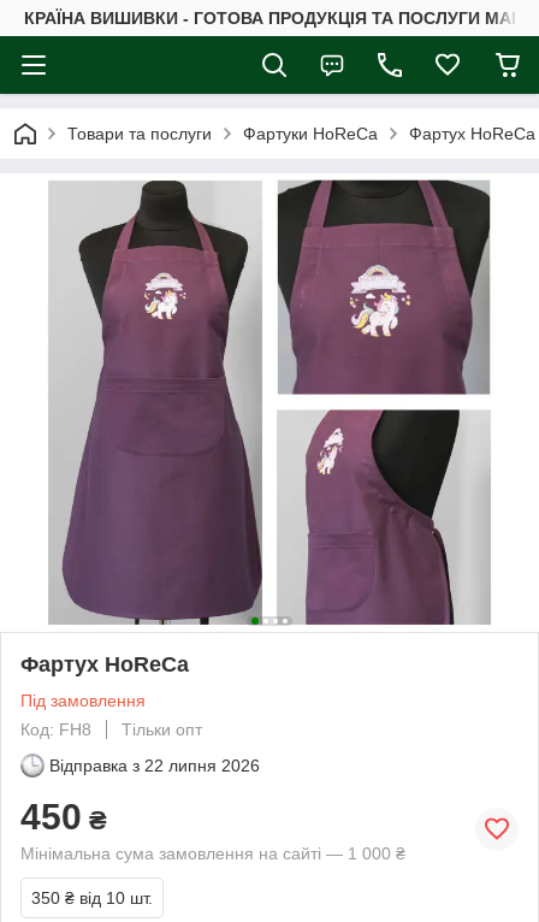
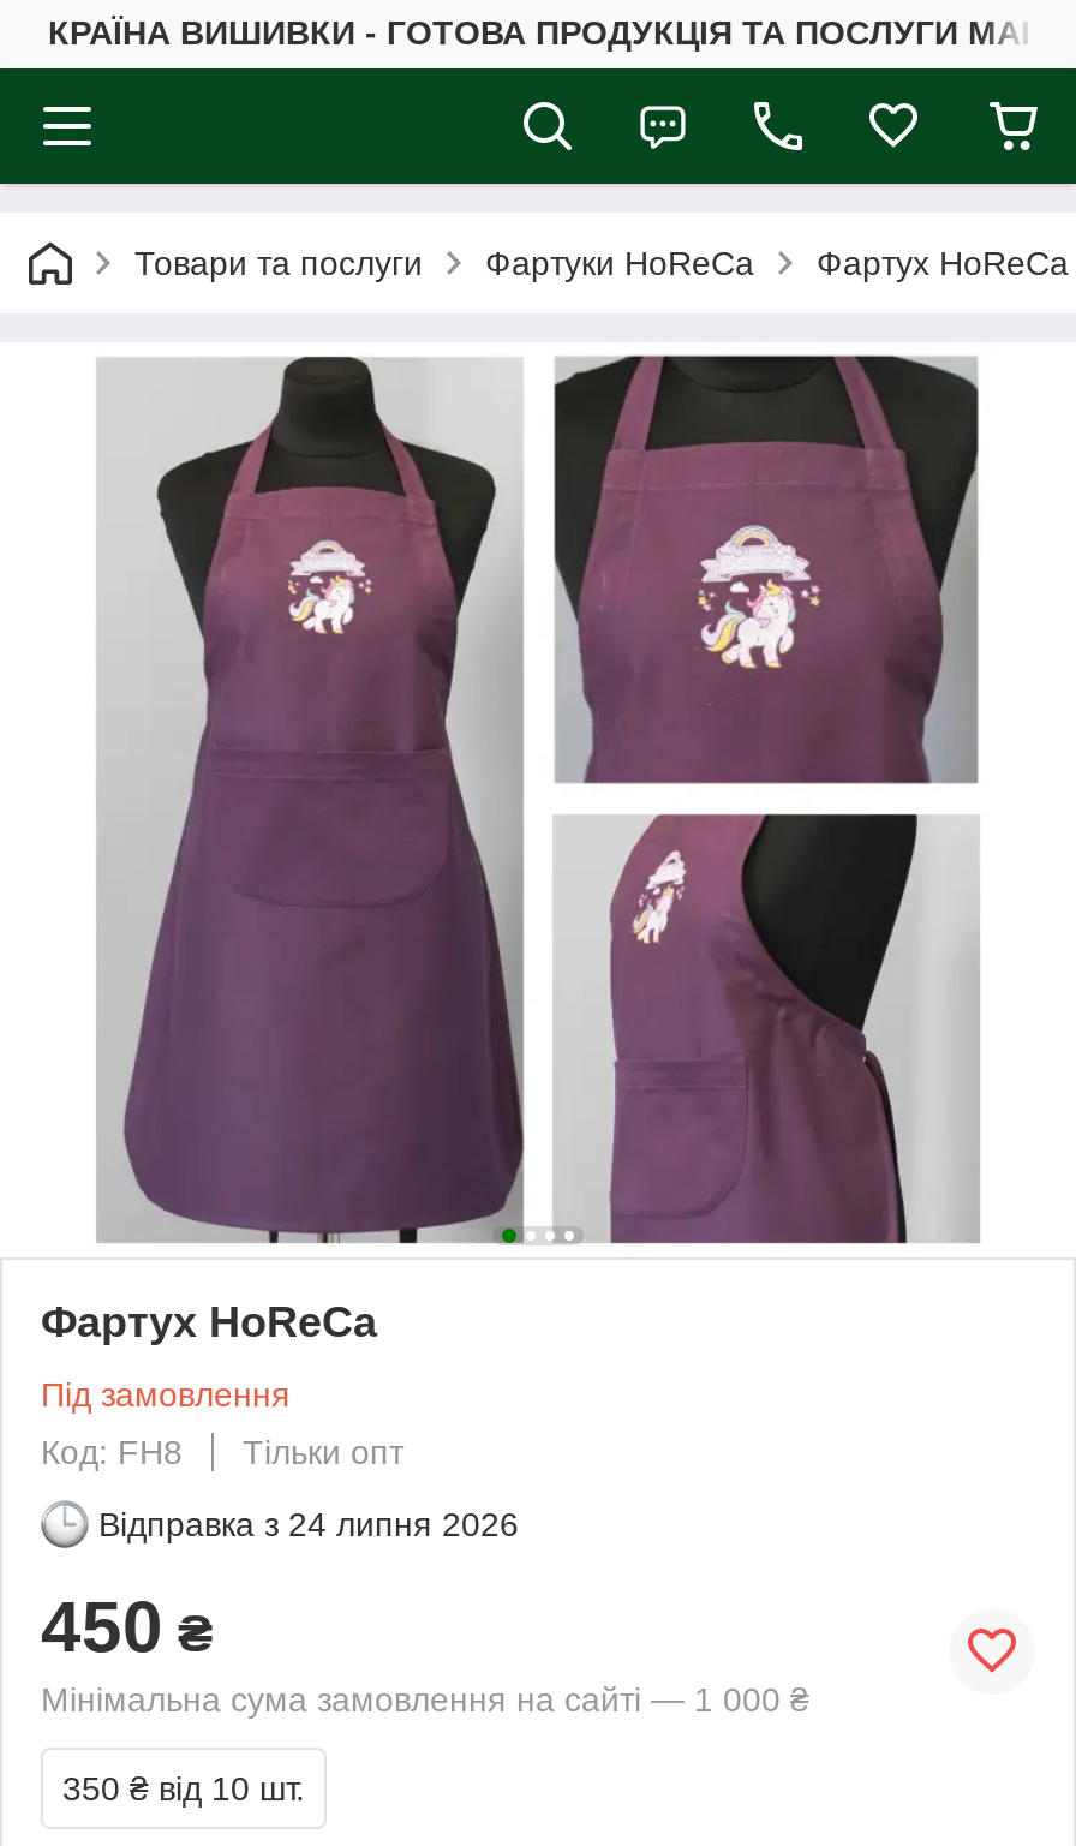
- Відправка з 22 липня 2026
+ Відправка з 24 липня 2026
